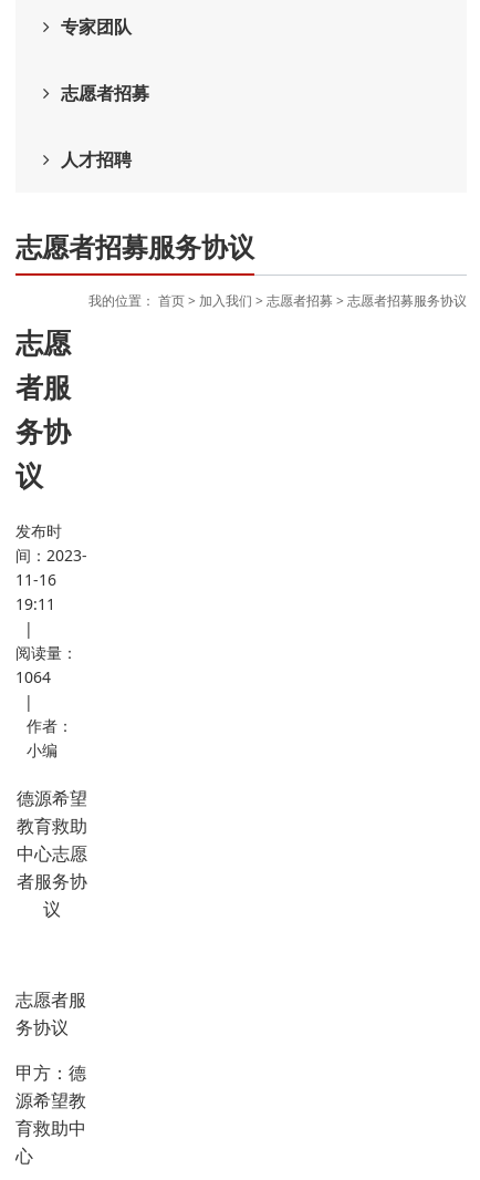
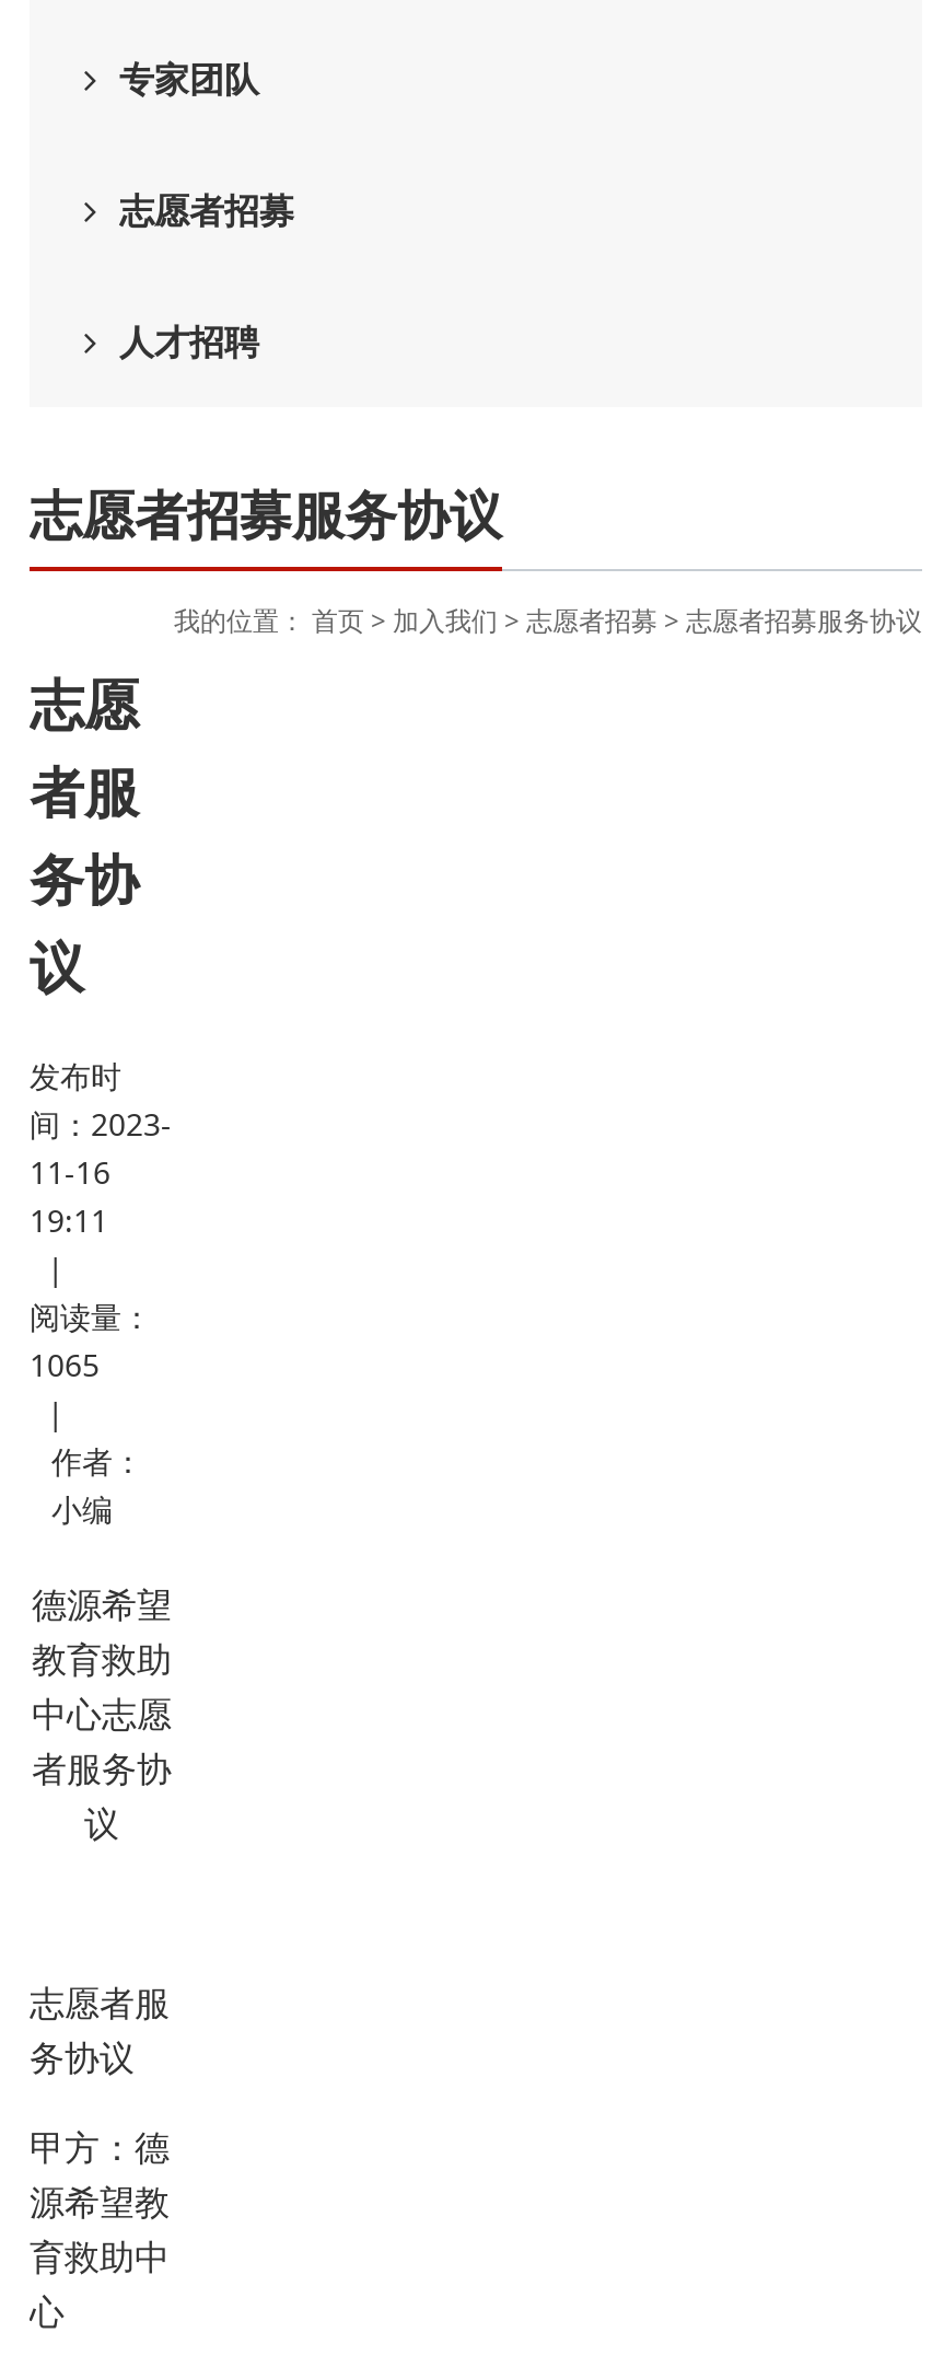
- 1064
+ 1065
